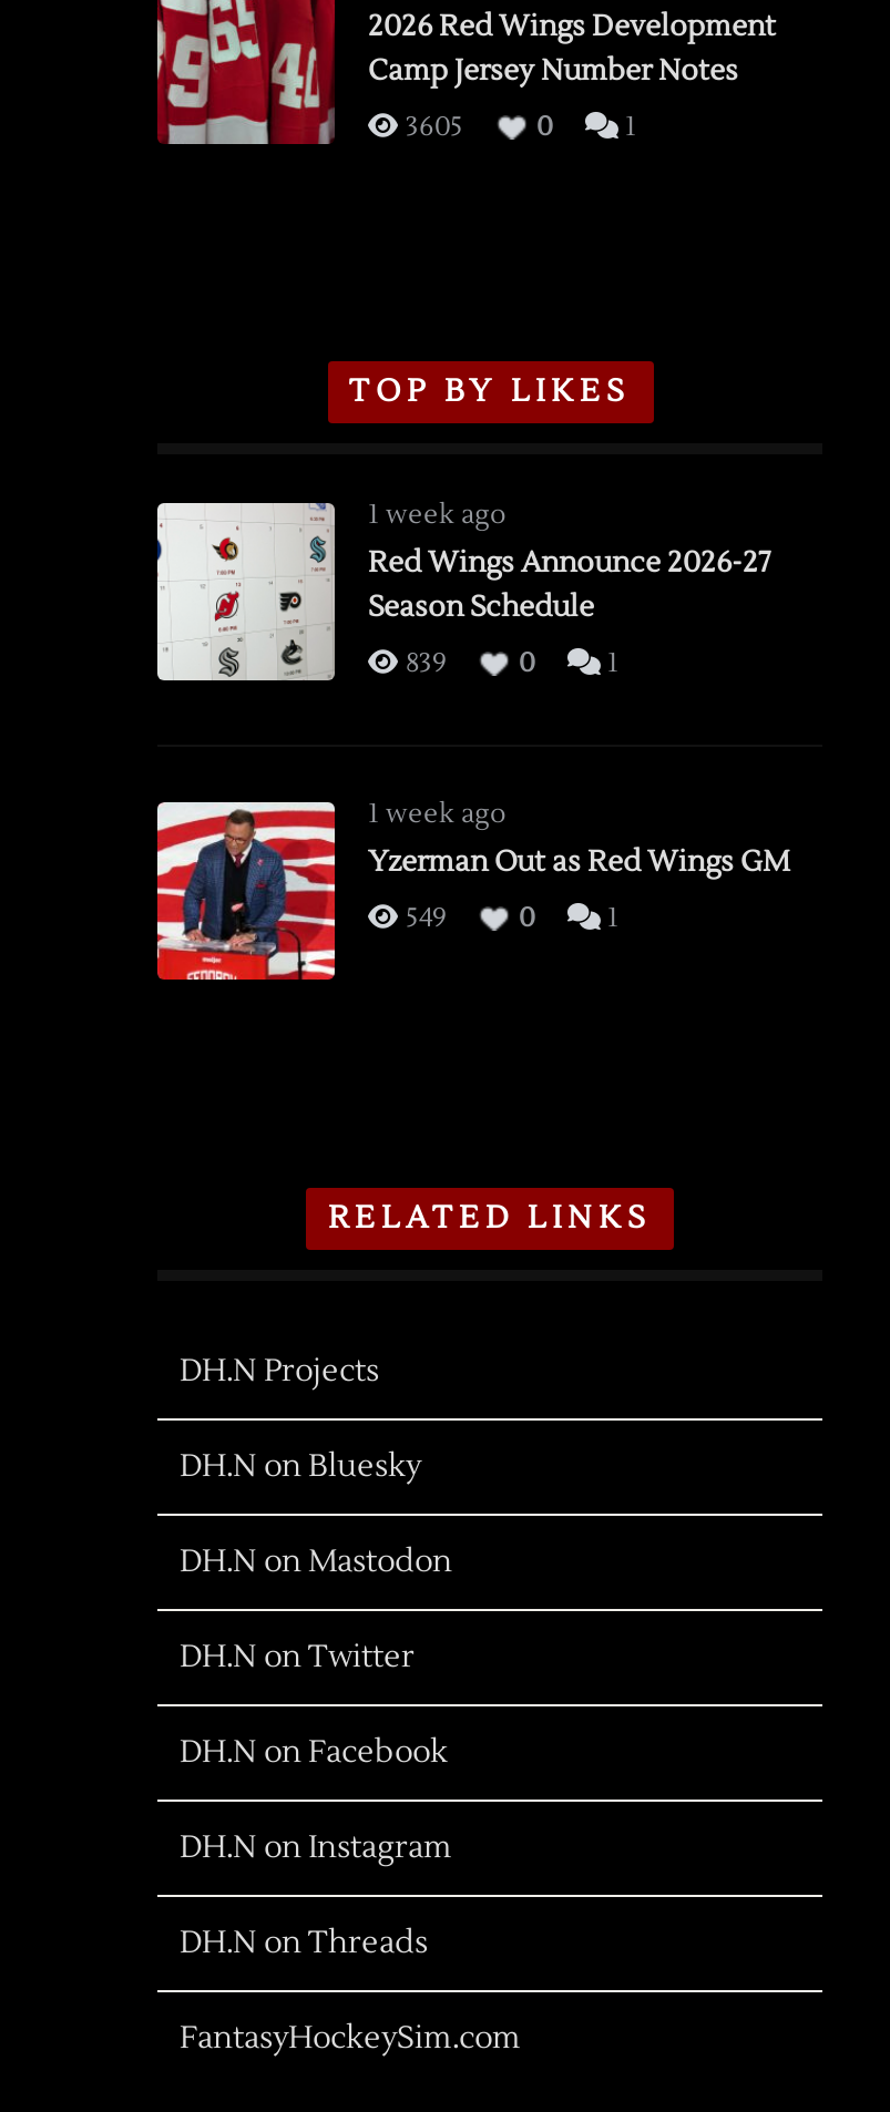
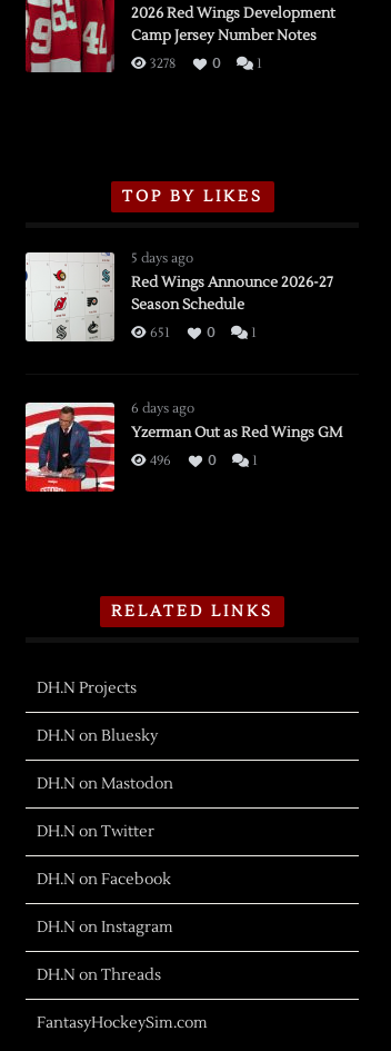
- 3605
+ 3278

- 1 week ago
+ 5 days ago

- 839
+ 651

- 1 week ago
+ 6 days ago

- 549
+ 496
